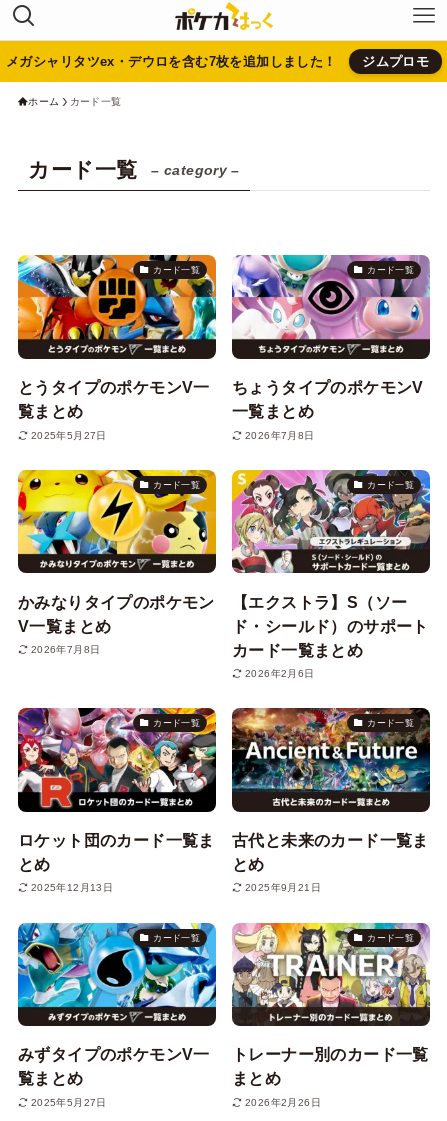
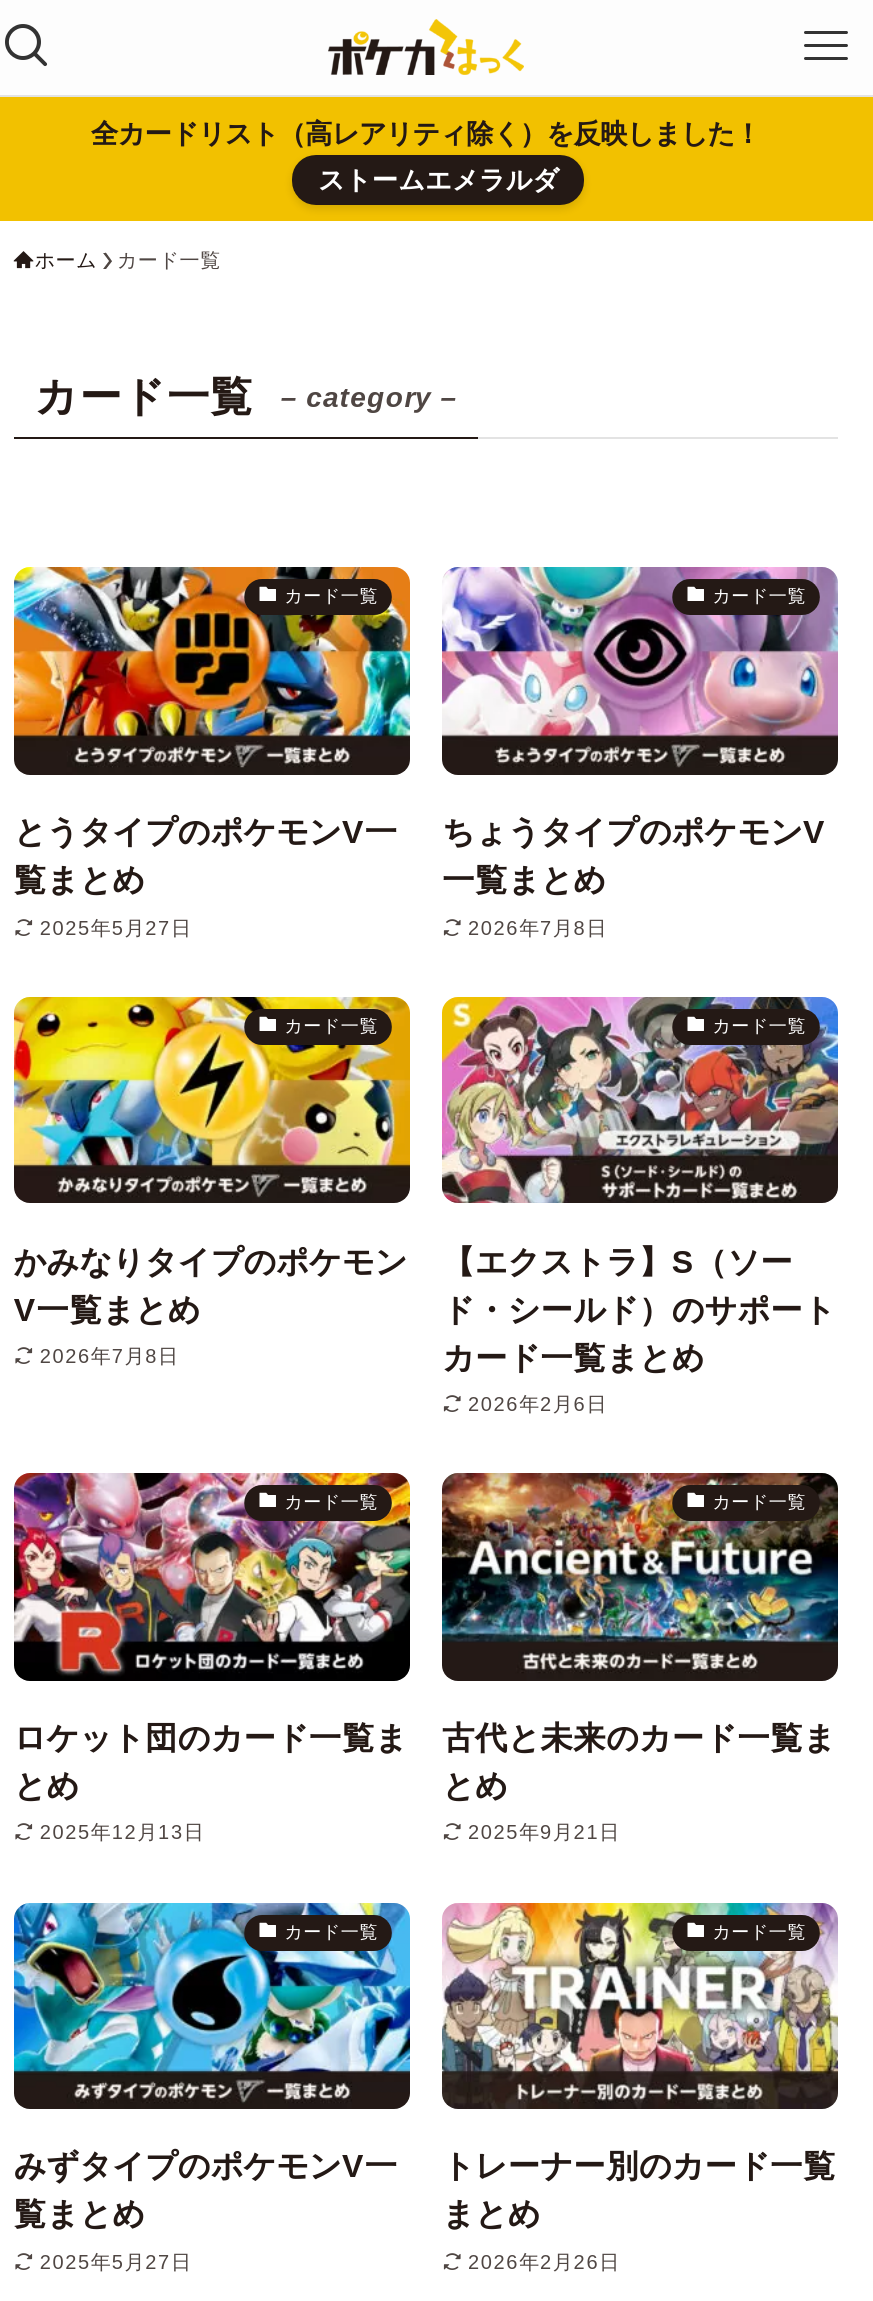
- メガシャリタツex・デウロを含む7枚を追加しました！
- ジムプロモ
+ 全カードリスト（高レアリティ除く）を反映しました！
+ ストームエメラルダ
